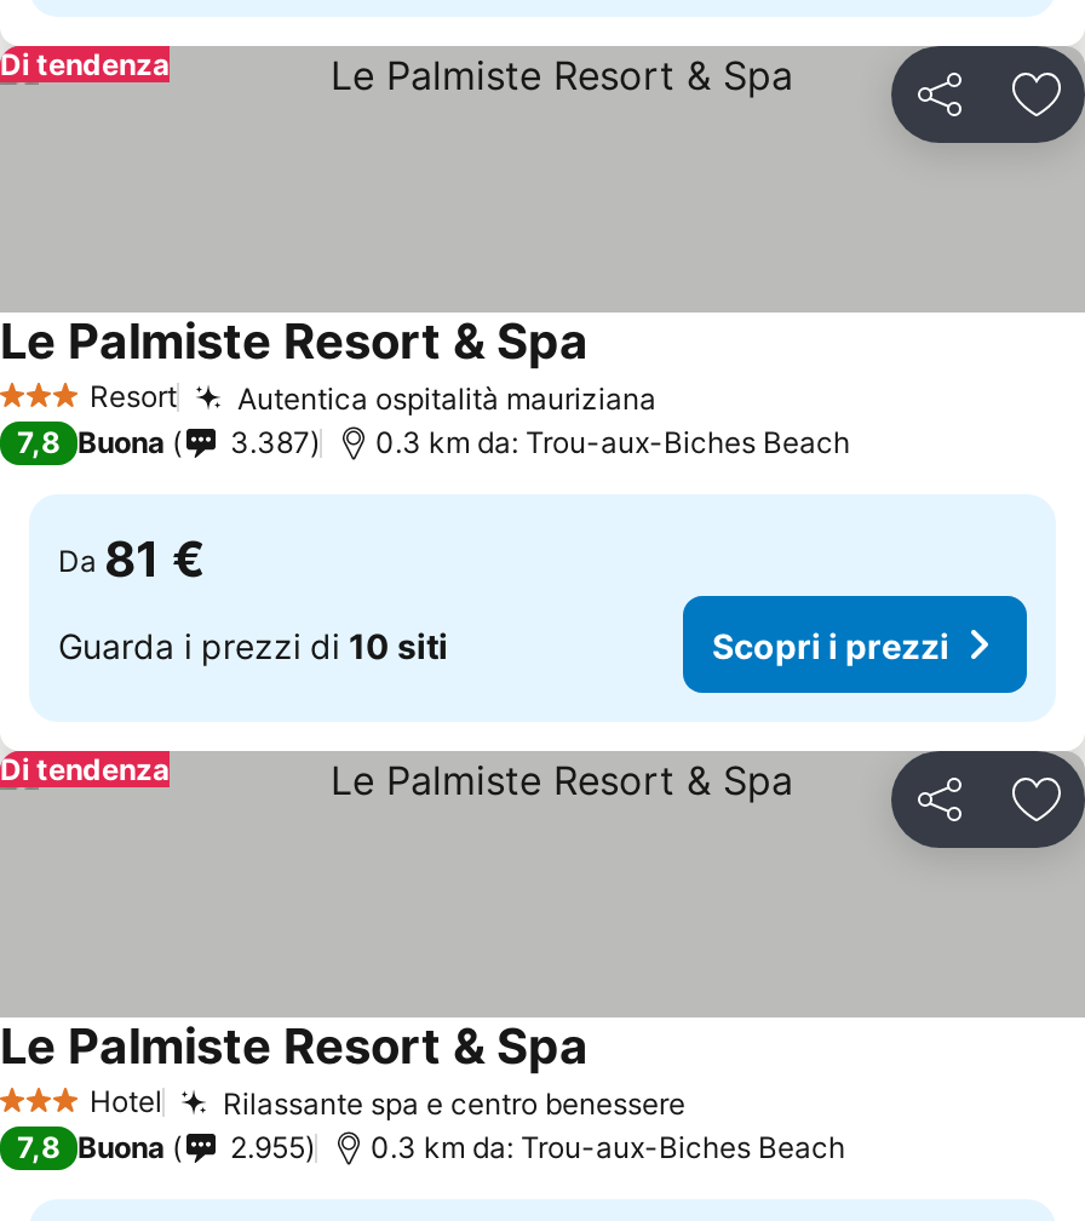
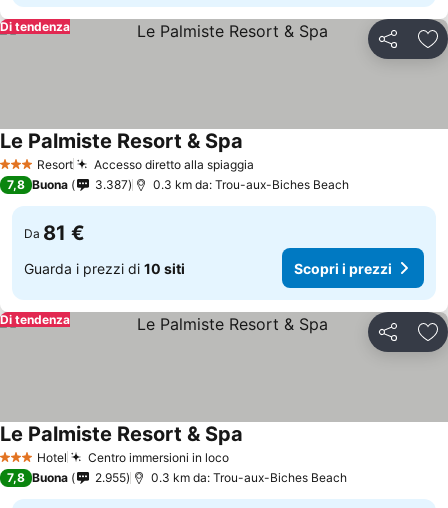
- Autentica ospitalità mauriziana
+ Accesso diretto alla spiaggia

- Rilassante spa e centro benessere
+ Centro immersioni in loco
